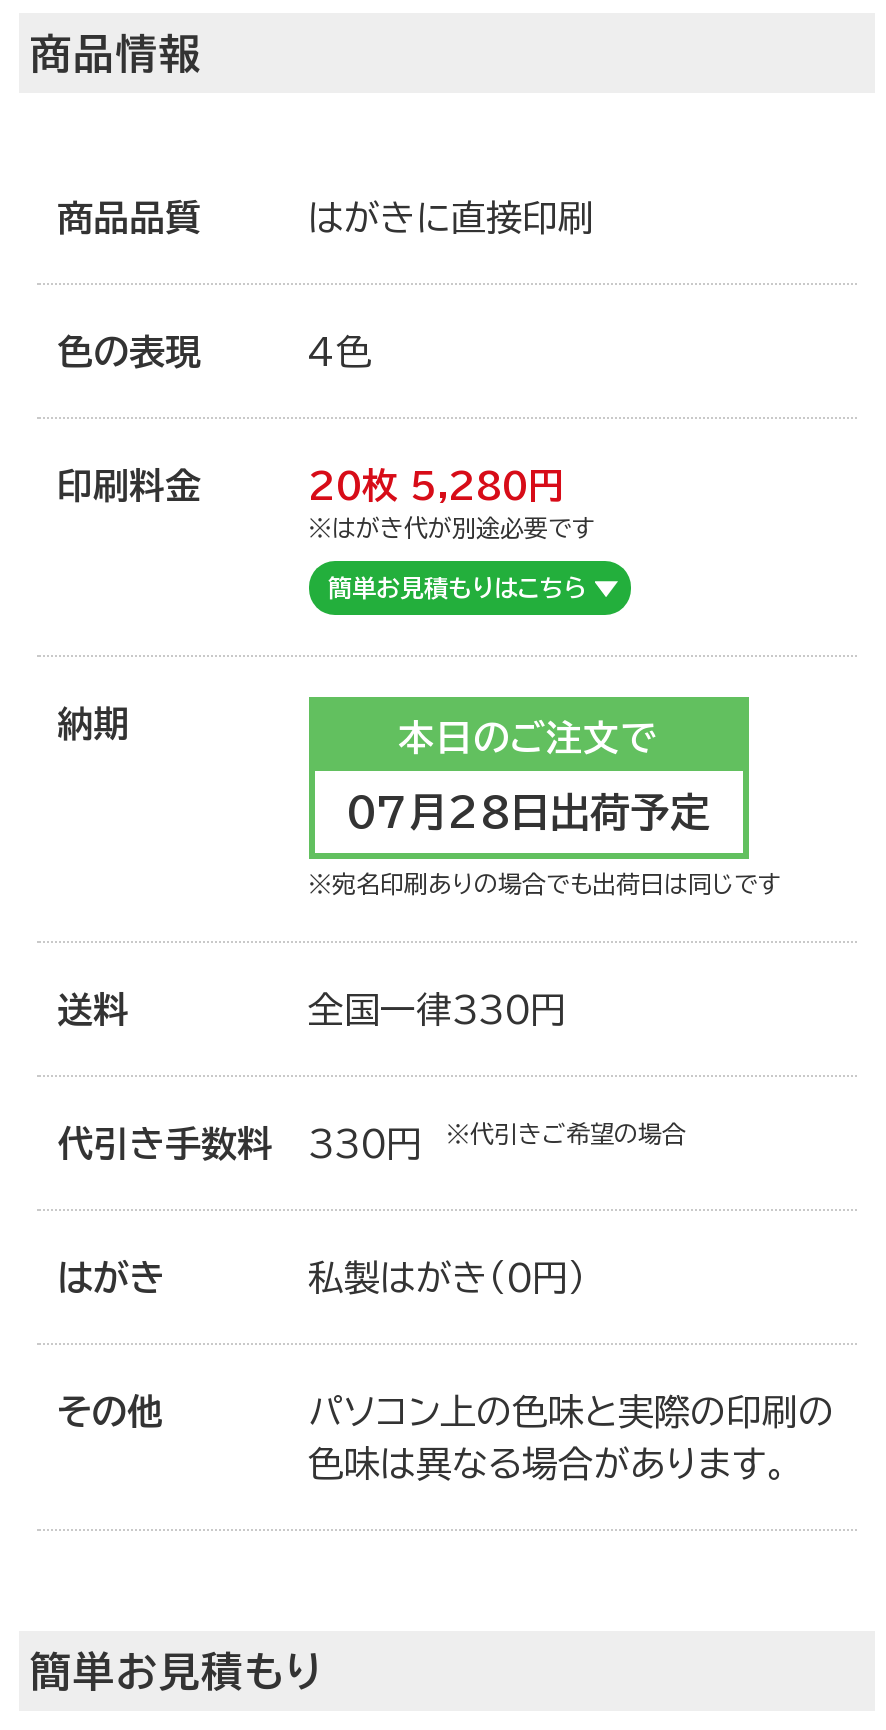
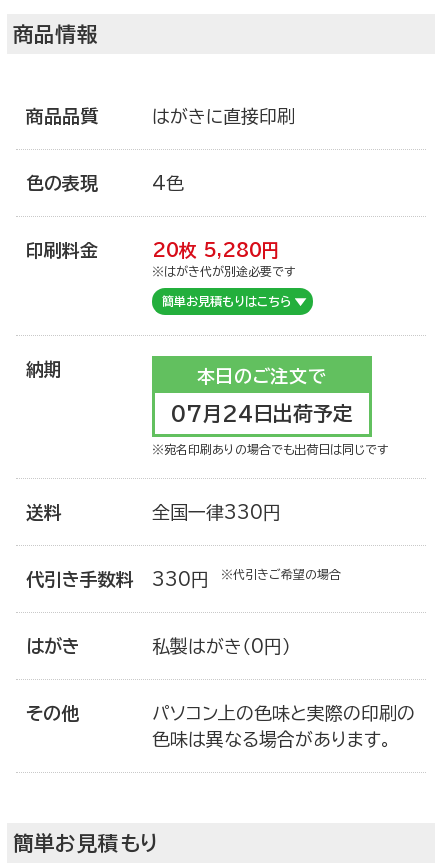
- 07月28日出荷予定
+ 07月24日出荷予定
